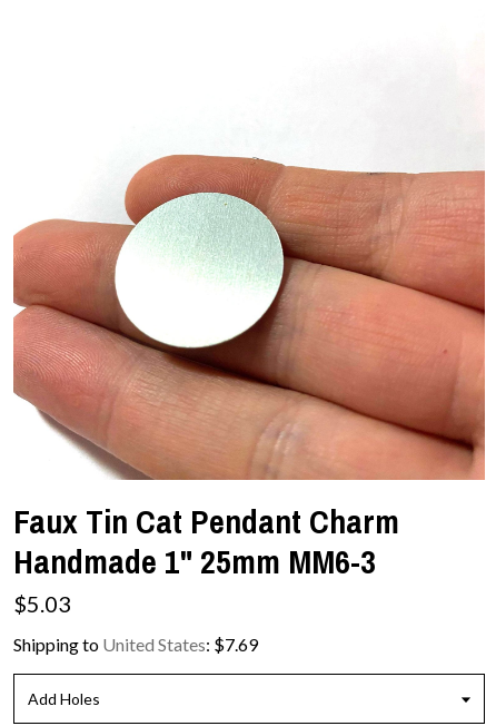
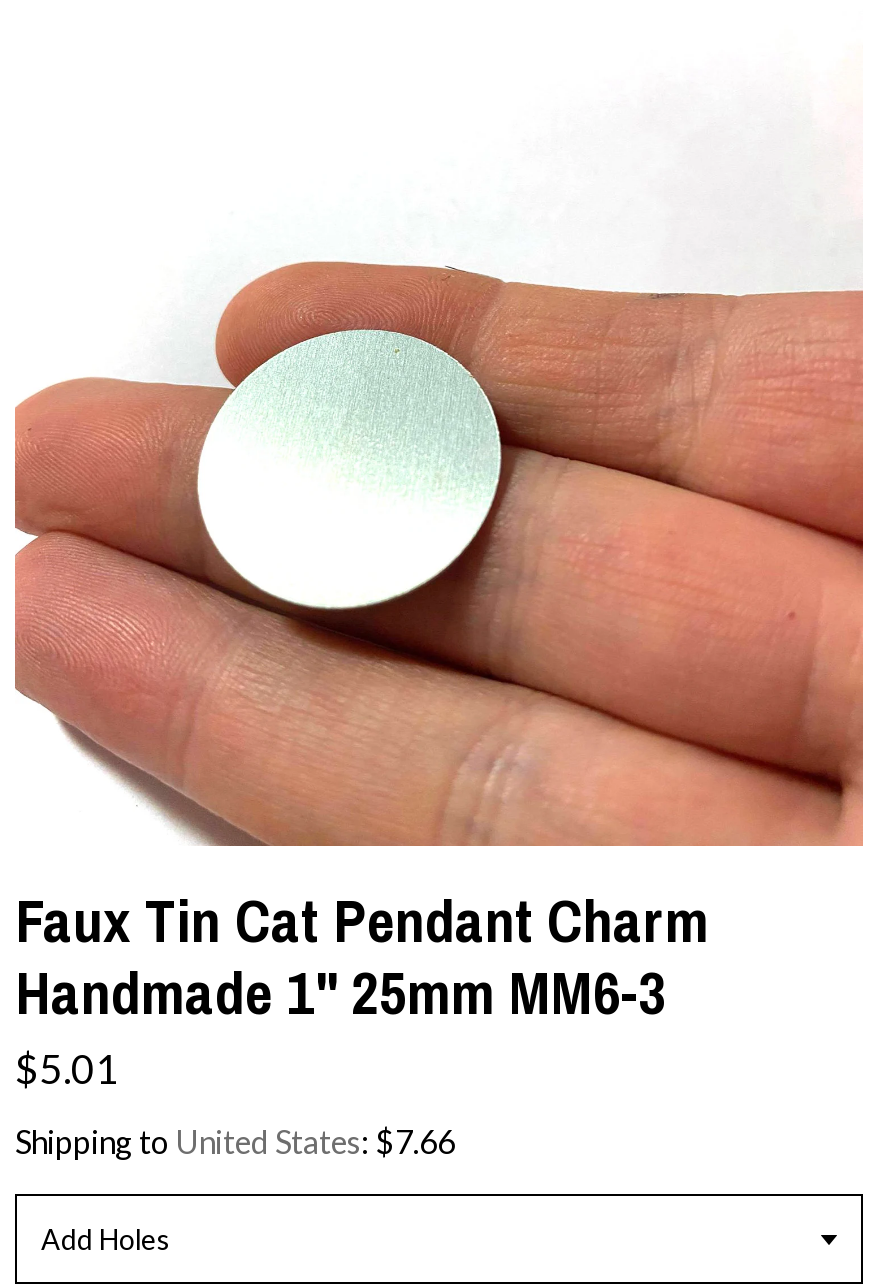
- $5.03
+ $5.01

- Shipping to United States: $7.69
+ Shipping to United States: $7.66
